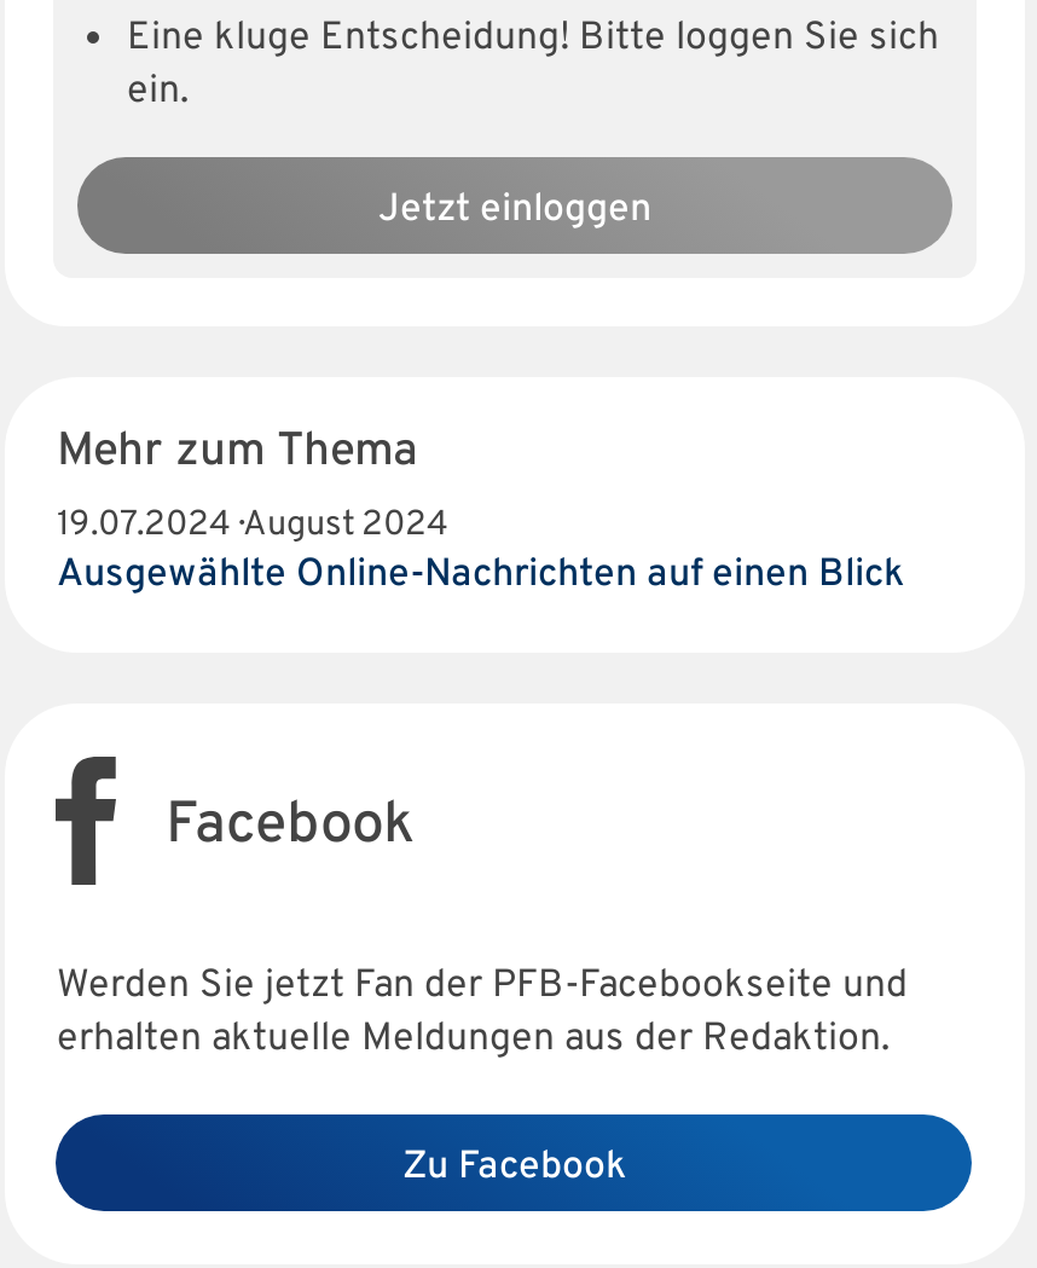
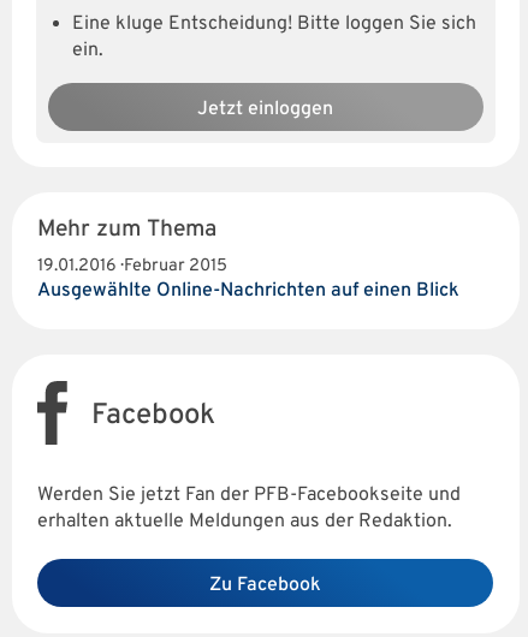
- 19.07.2024 · August 2024
+ 19.01.2016 · Februar 2015
